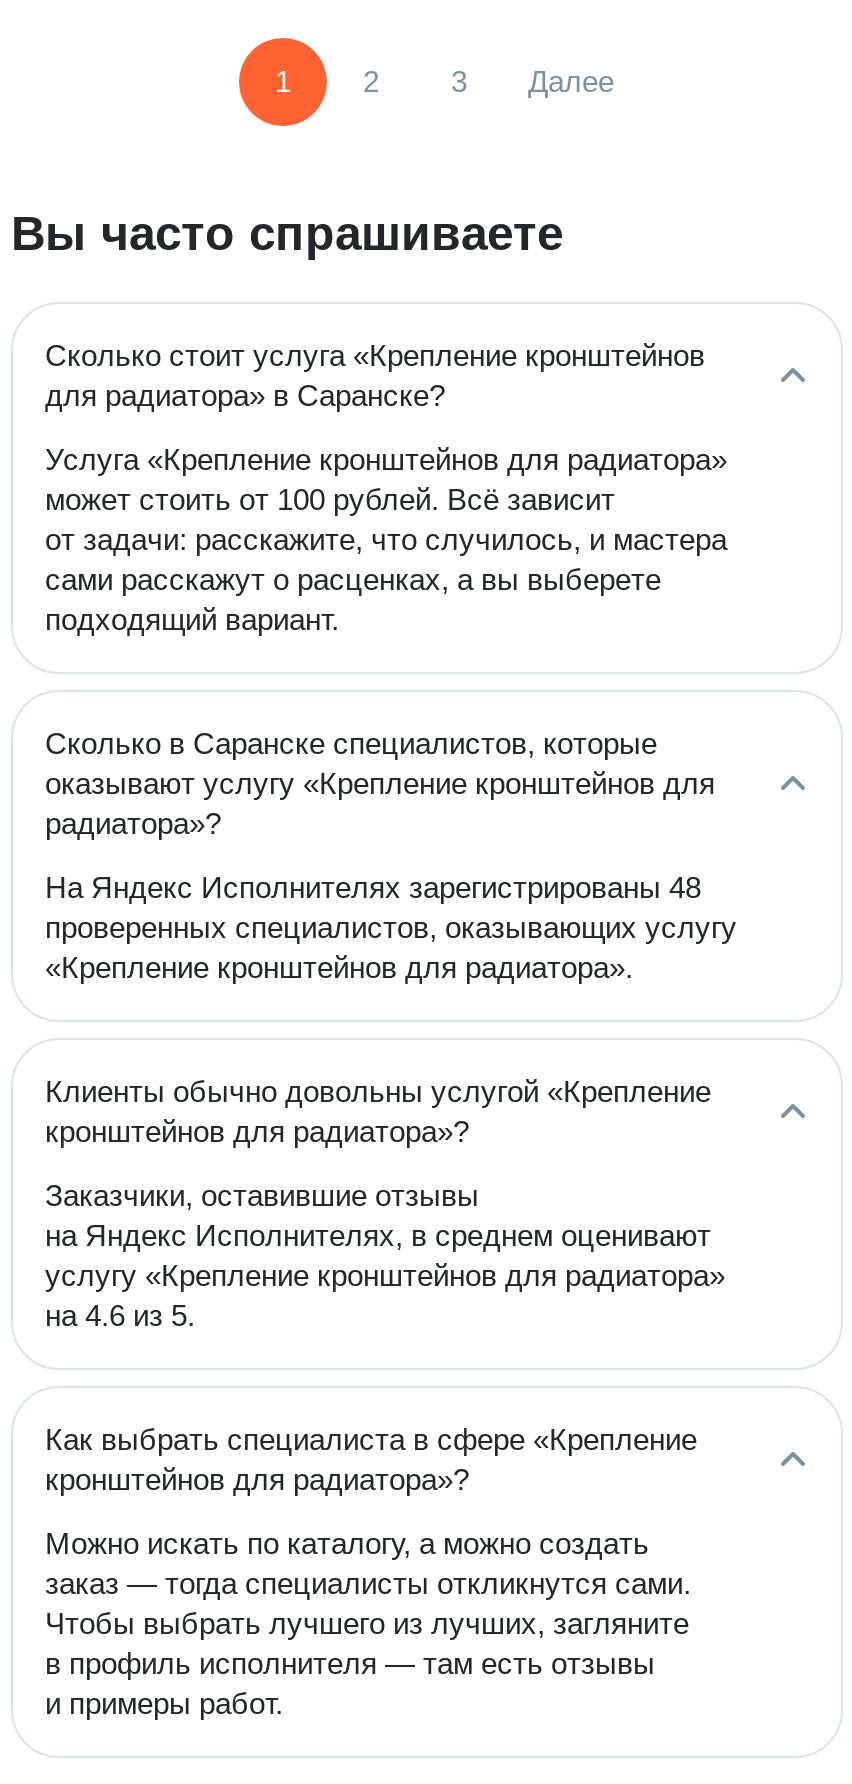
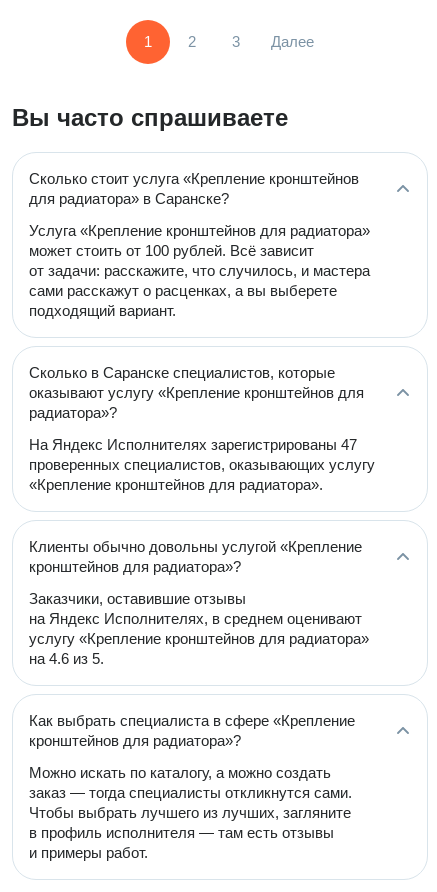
- На Яндекс Исполнителях зарегистрированы 48
+ На Яндекс Исполнителях зарегистрированы 47
